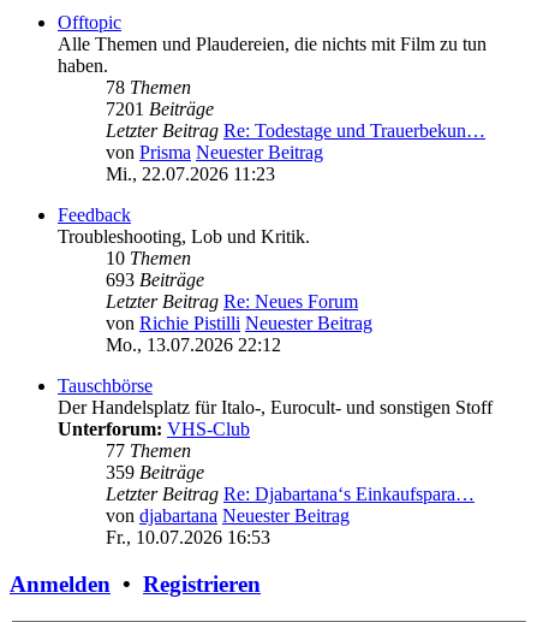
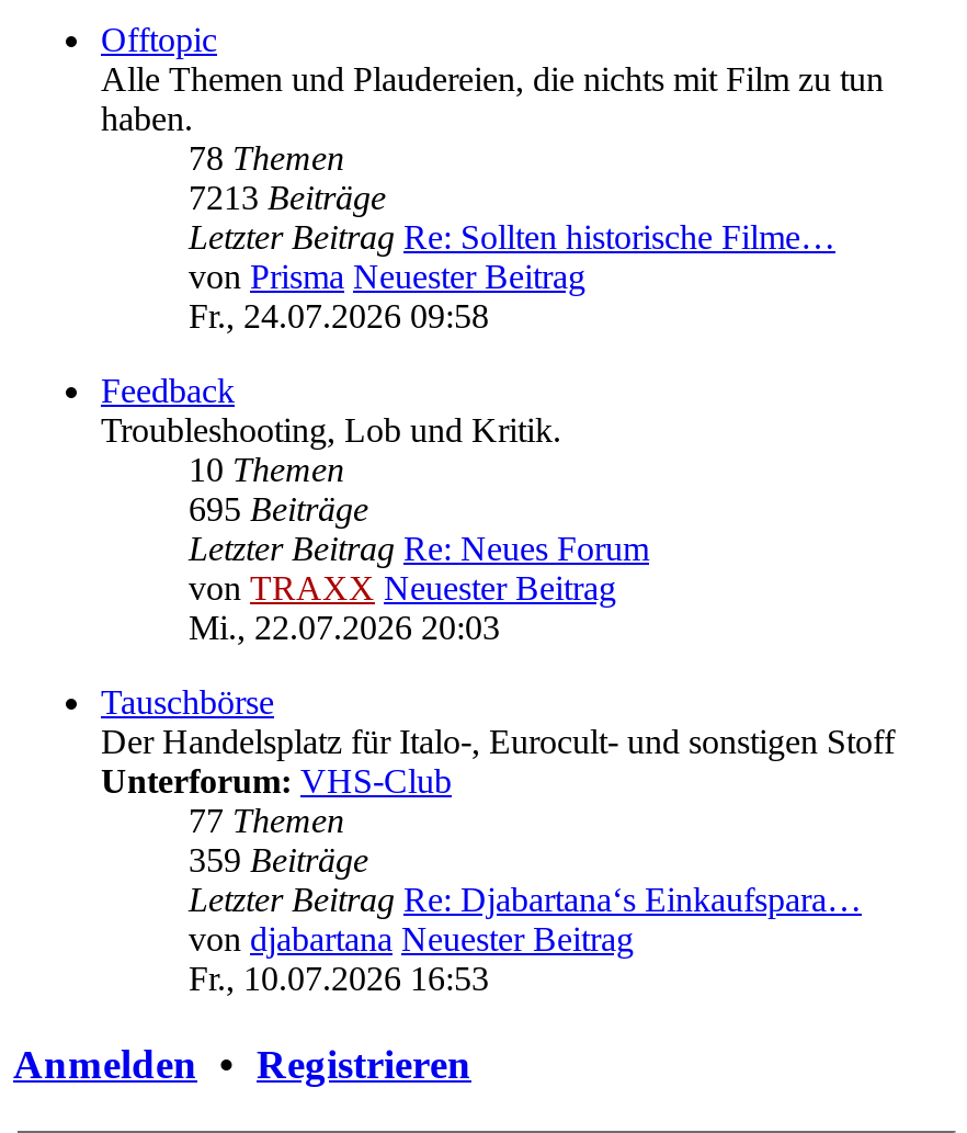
- 7201 Beiträge
+ 7213 Beiträge

- Letzter Beitrag Re: Todestage und Trauerbekun…
+ Letzter Beitrag Re: Sollten historische Filme…

- Mi., 22.07.2026 11:23
+ Fr., 24.07.2026 09:58

- 693 Beiträge
+ 695 Beiträge

- von Richie Pistilli Neuester Beitrag
- Mo., 13.07.2026 22:12
+ von TRAXX Neuester Beitrag
+ Mi., 22.07.2026 20:03
